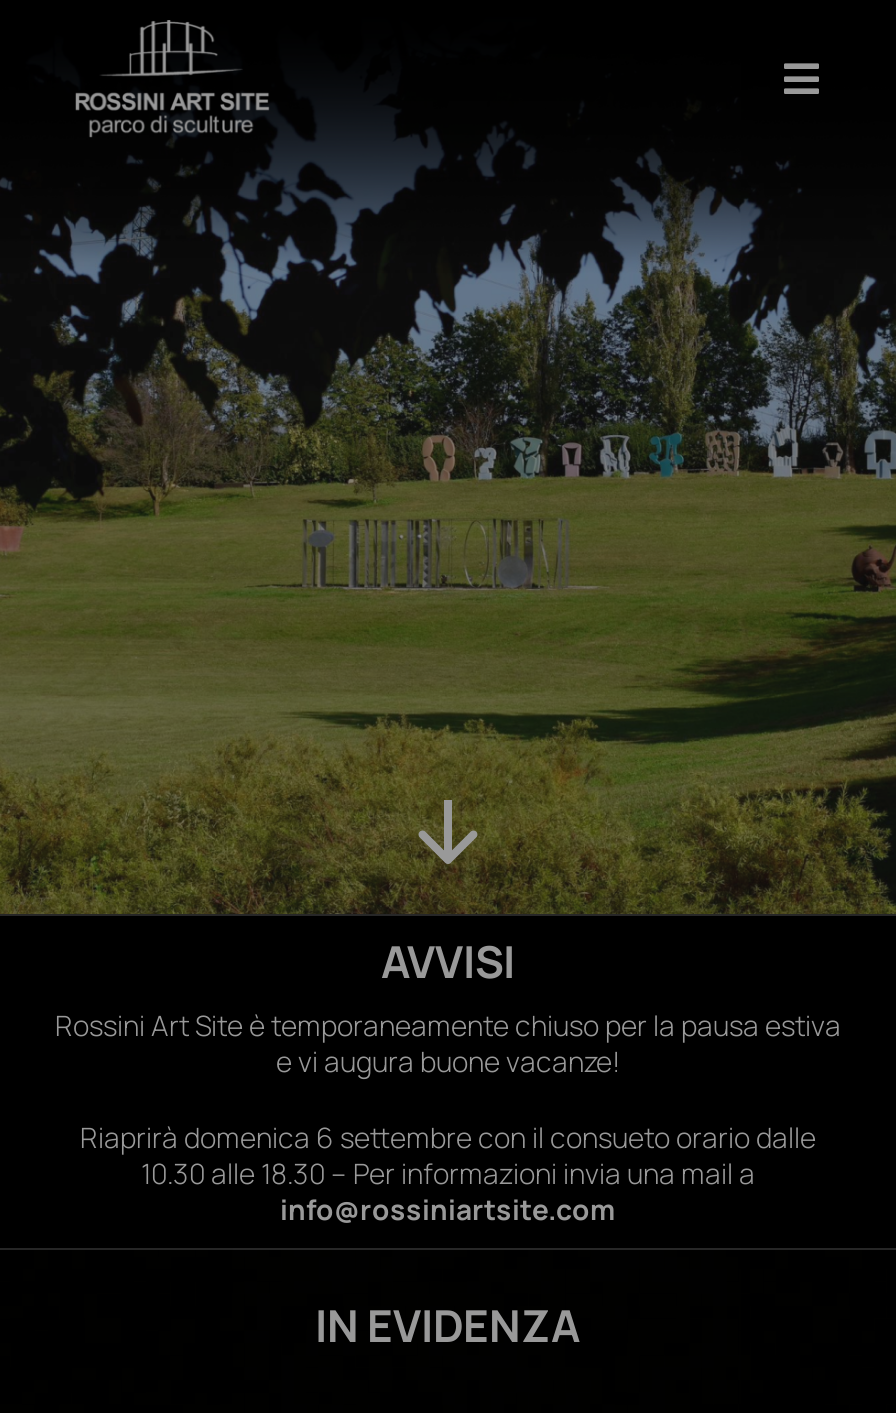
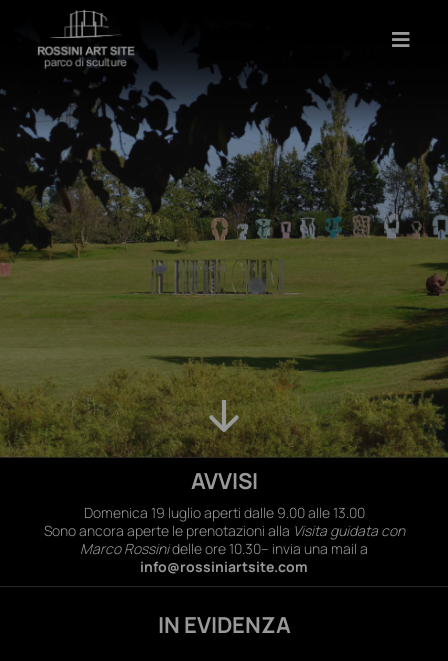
- Rossini Art Site è temporaneamente chiuso per la pausa estiva
- e vi augura buone vacanze!
- Riaprirà domenica 6 settembre con il consueto orario dalle
- 10.30 alle 18.30 – Per informazioni invia una mail a
+ Domenica 19 luglio aperti dalle 9.00 alle 13.00
+ Sono ancora aperte le prenotazioni alla Visita guidata con
+ Marco Rossinidelle ore 10.30– invia una mail a
